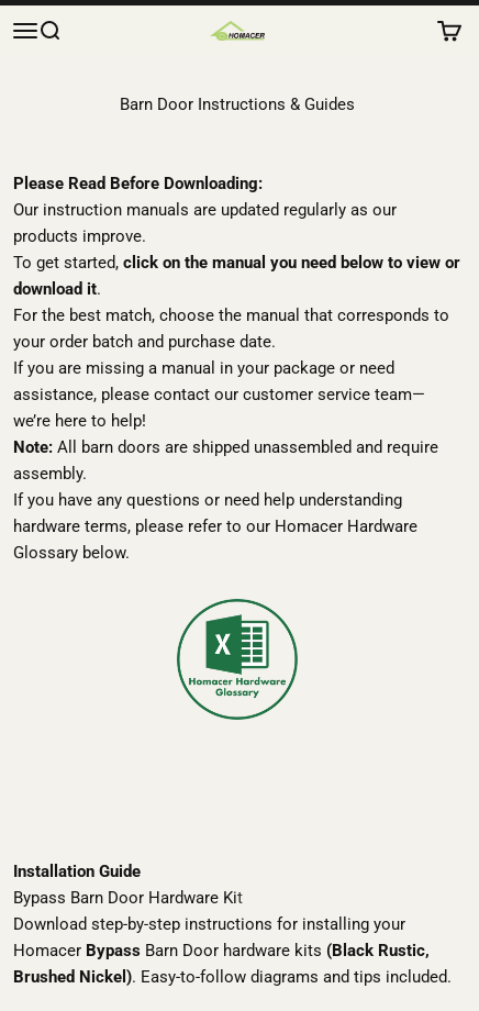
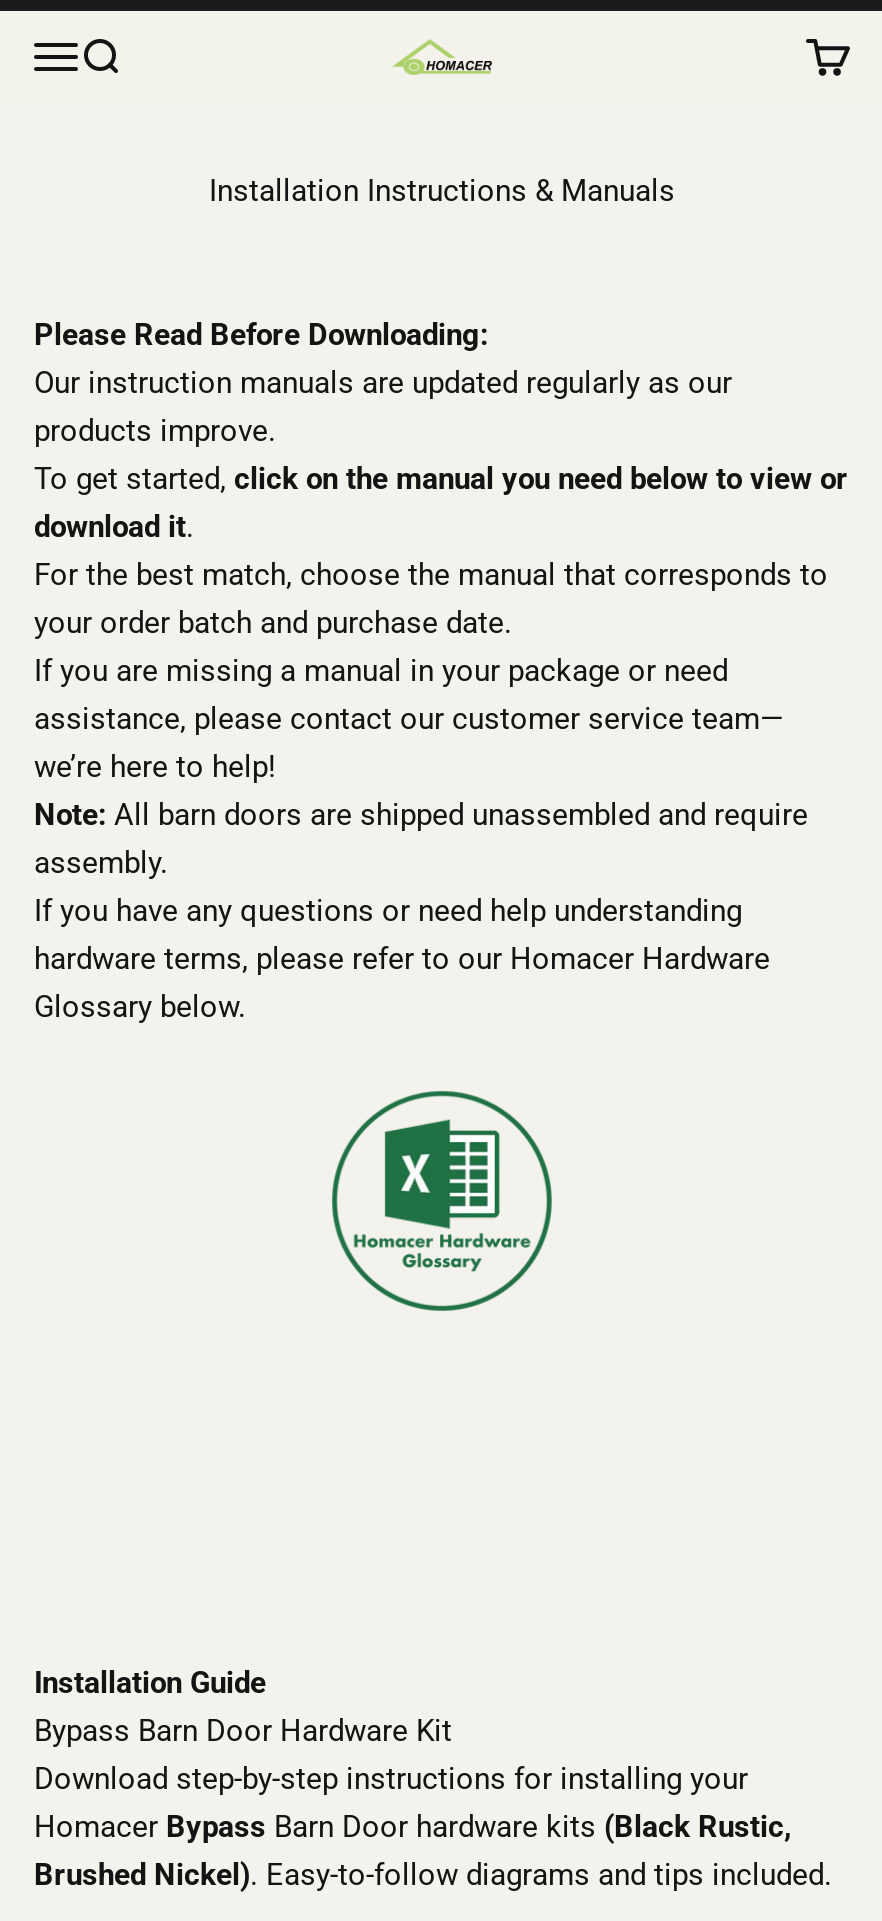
- Barn Door Instructions & Guides
+ Installation Instructions & Manuals
